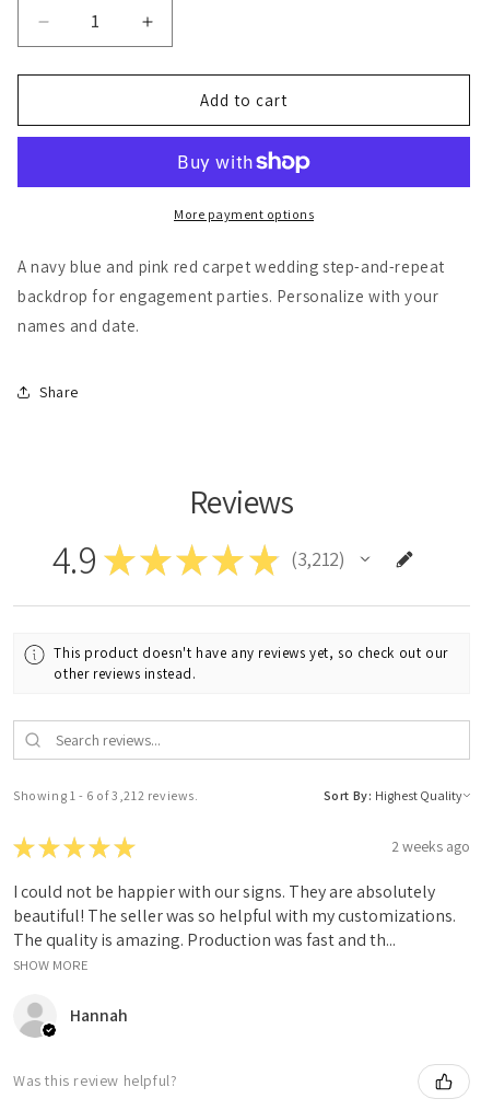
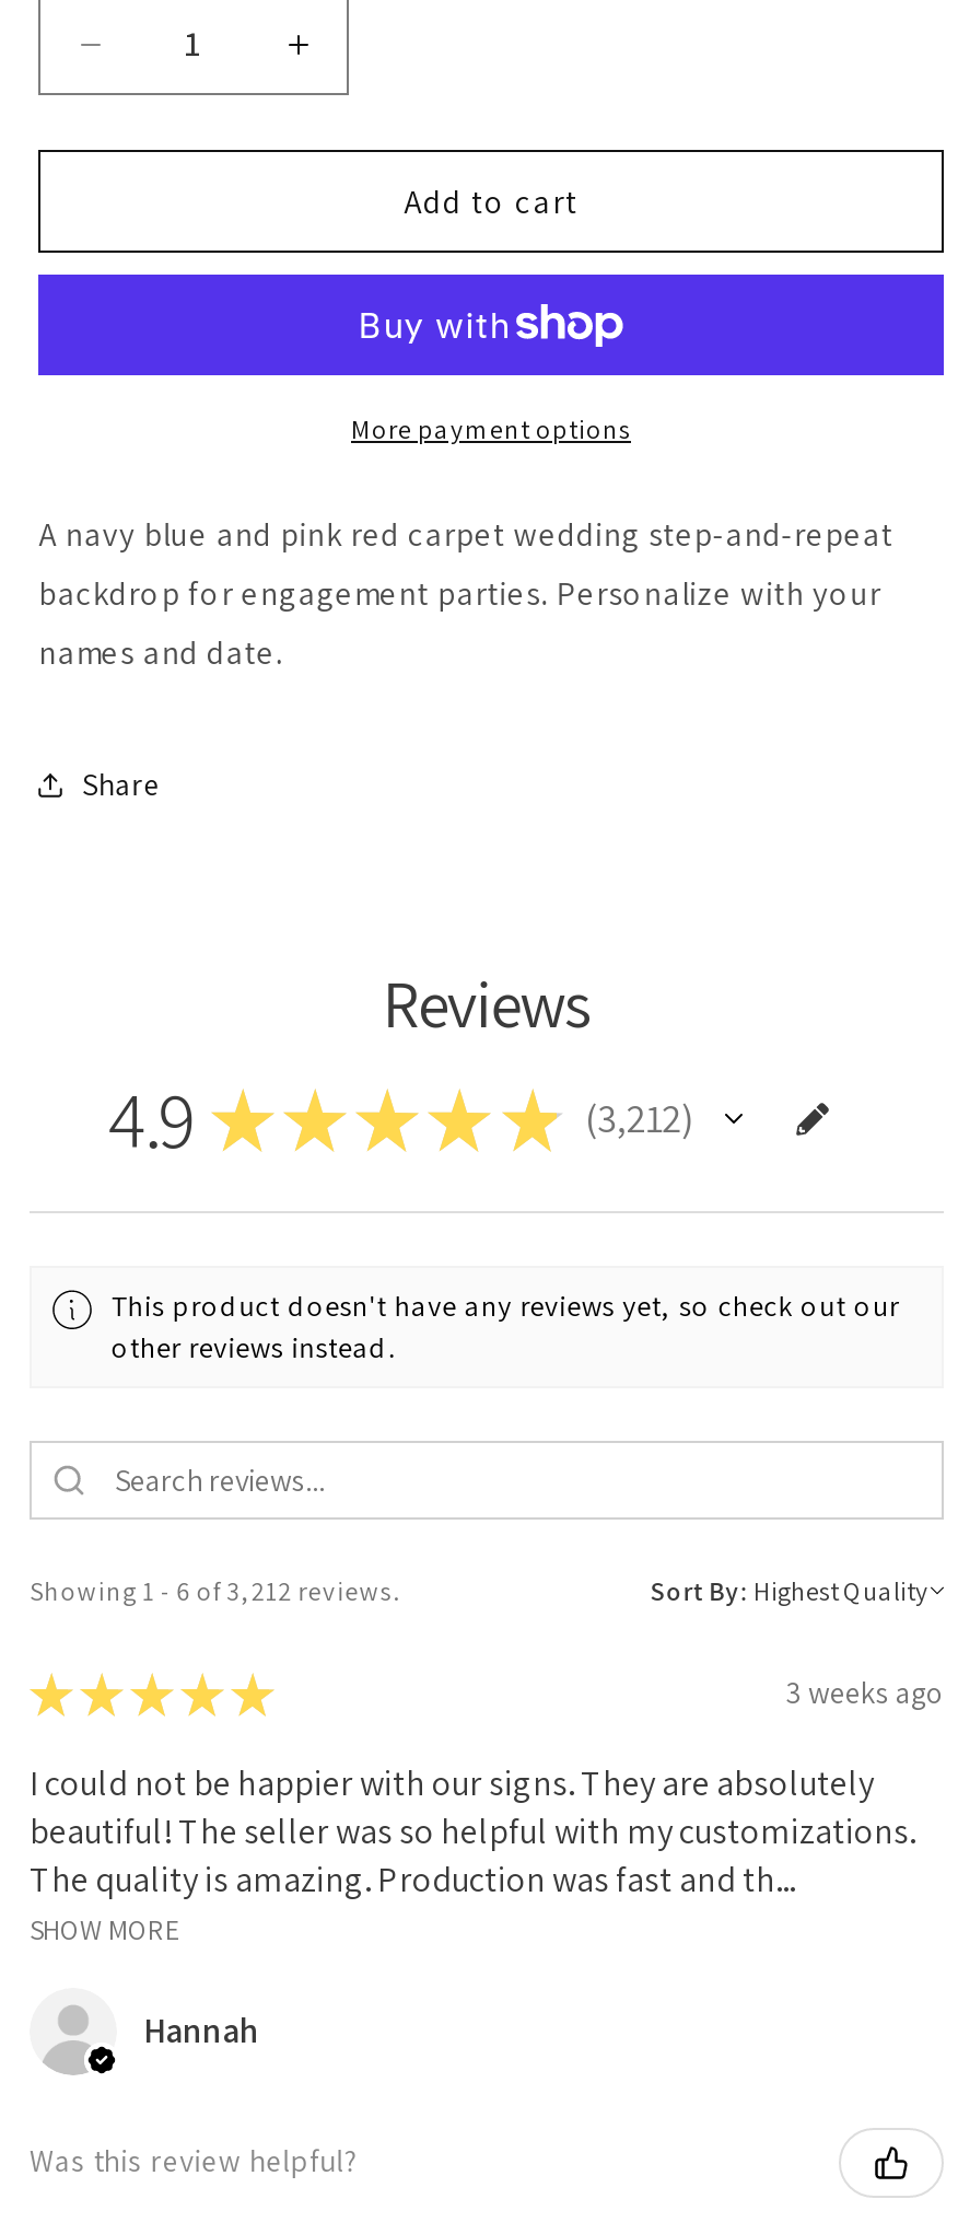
- 2 weeks ago
+ 3 weeks ago
